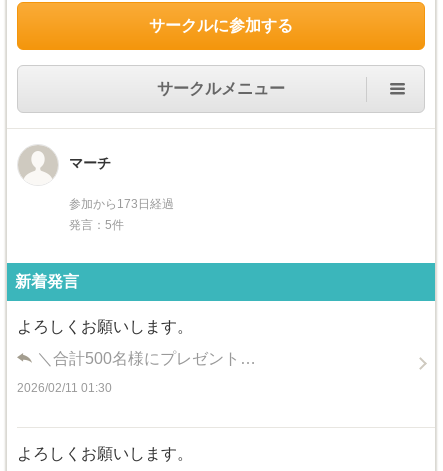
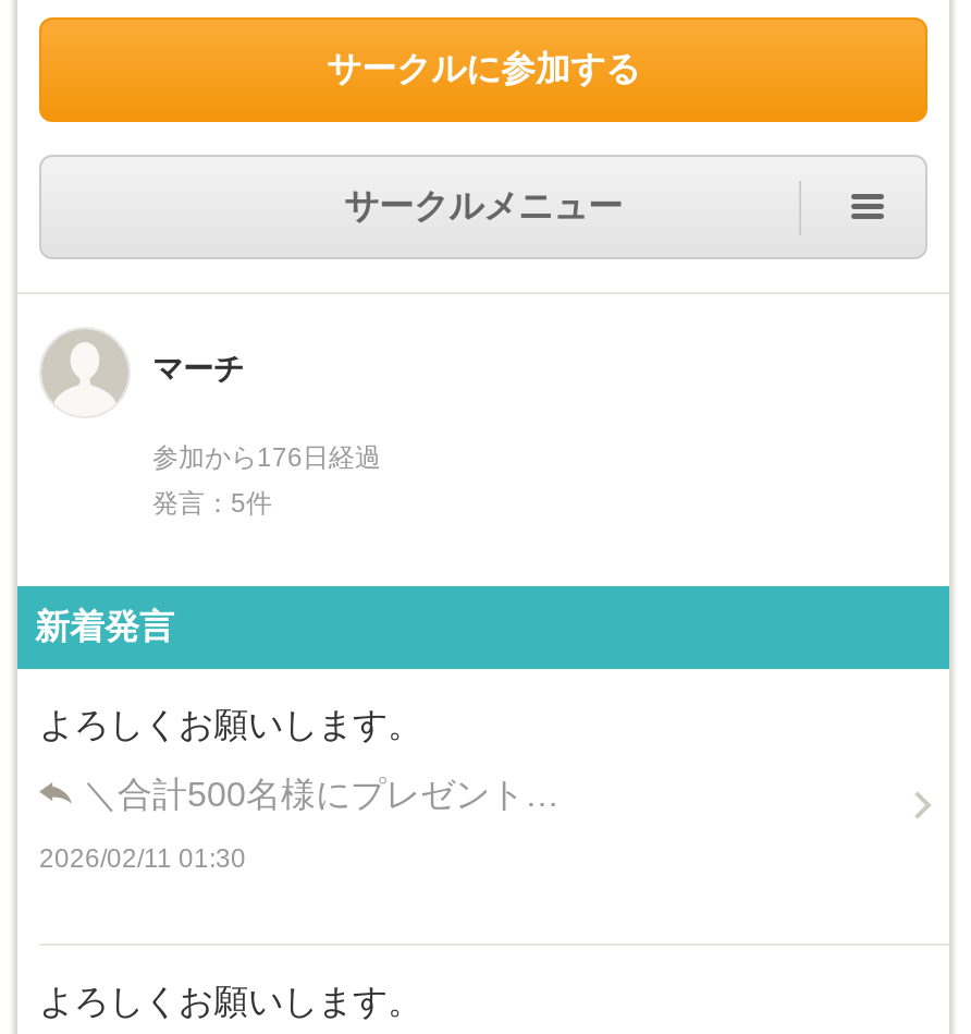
- 参加から173日経過
+ 参加から176日経過
